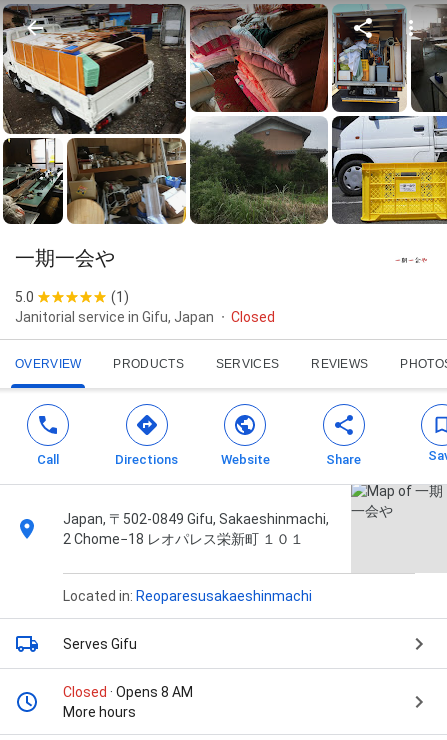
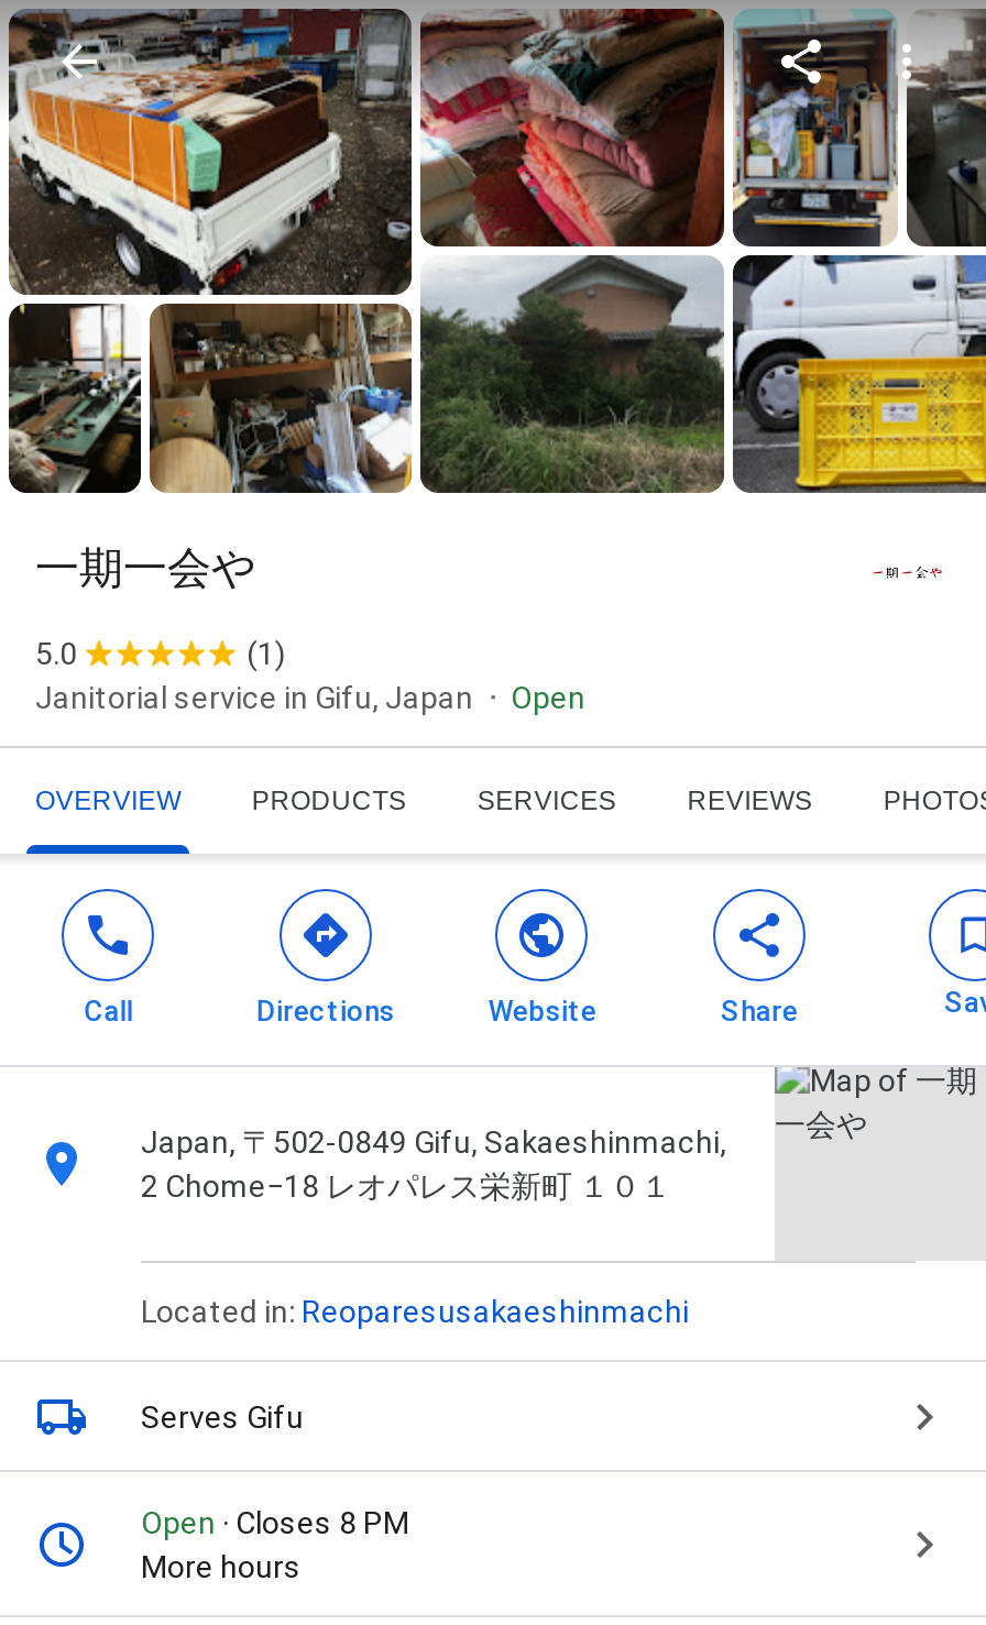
- Closed
+ Open

- Closed · Opens 8 AM
+ Open · Closes 8 PM
